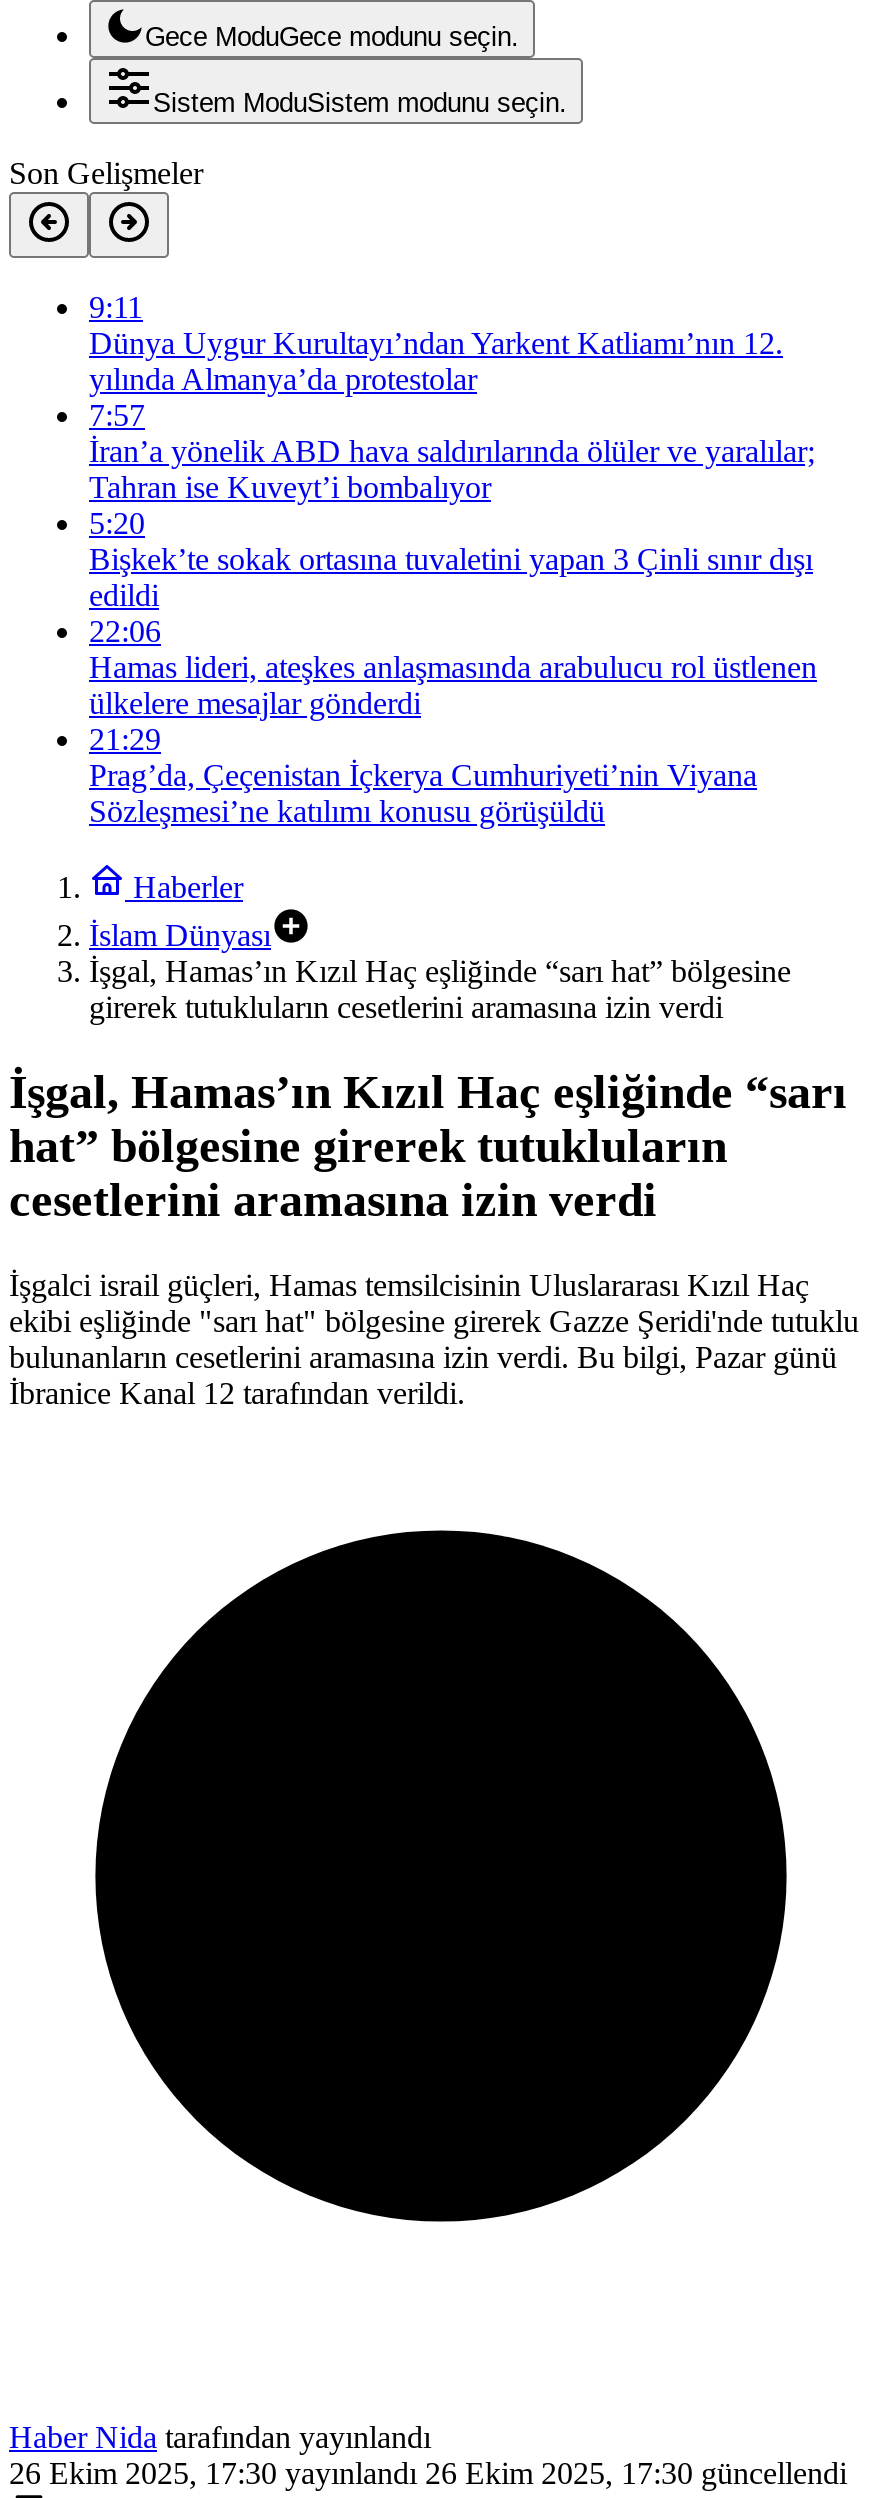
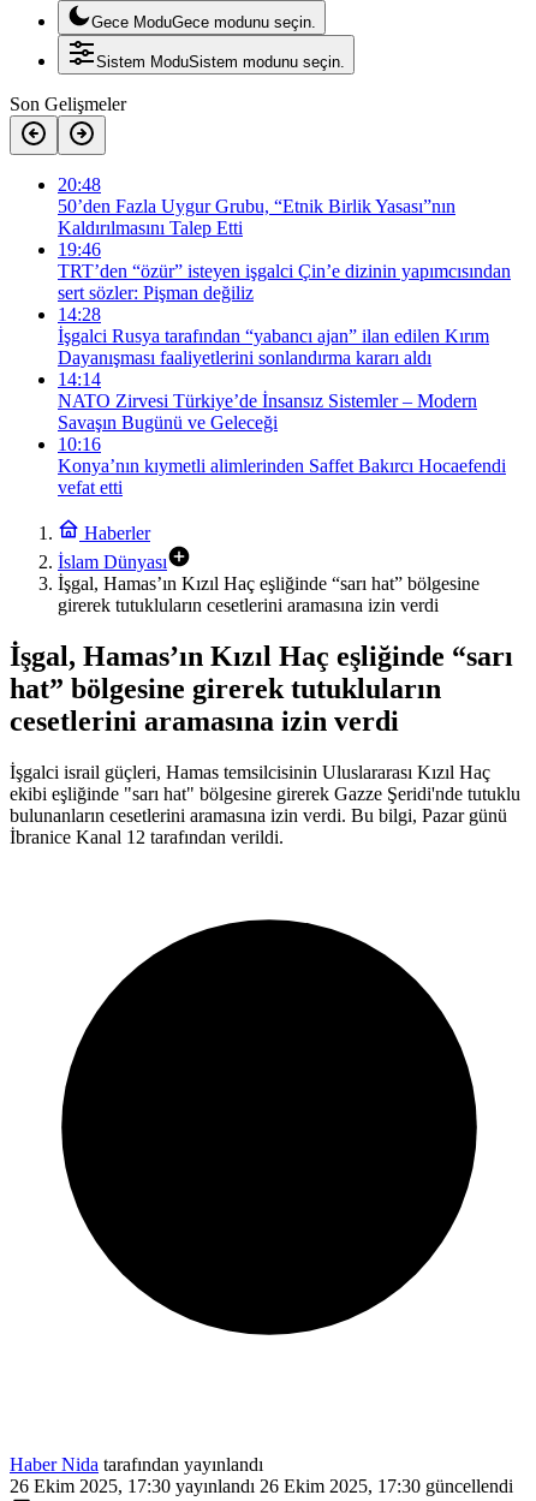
- 9:11
- Dünya Uygur Kurultayı’ndan Yarkent Katliamı’nın 12.
- yılında Almanya’da protestolar
- 7:57
- İran’a yönelik ABD hava saldırılarında ölüler ve yaralılar;
- Tahran ise Kuveyt’i bombalıyor
- 5:20
- Bişkek’te sokak ortasına tuvaletini yapan 3 Çinli sınır dışı
- edildi
- 22:06
- Hamas lideri, ateşkes anlaşmasında arabulucu rol üstlenen
- ülkelere mesajlar gönderdi
- 21:29
- Prag’da, Çeçenistan İçkerya Cumhuriyeti’nin Viyana
- Sözleşmesi’ne katılımı konusu görüşüldü
+ 20:48
+ 50’den Fazla Uygur Grubu, “Etnik Birlik Yasası”nın
+ Kaldırılmasını Talep Etti
+ 19:46
+ TRT’den “özür” isteyen işgalci Çin’e dizinin yapımcısından
+ sert sözler: Pişman değiliz
+ 14:28
+ İşgalci Rusya tarafından “yabancı ajan” ilan edilen Kırım
+ Dayanışması faaliyetlerini sonlandırma kararı aldı
+ 14:14
+ NATO Zirvesi Türkiye’de İnsansız Sistemler – Modern
+ Savaşın Bugünü ve Geleceği
+ 10:16
+ Konya’nın kıymetli alimlerinden Saffet Bakırcı Hocaefendi
+ vefat etti
